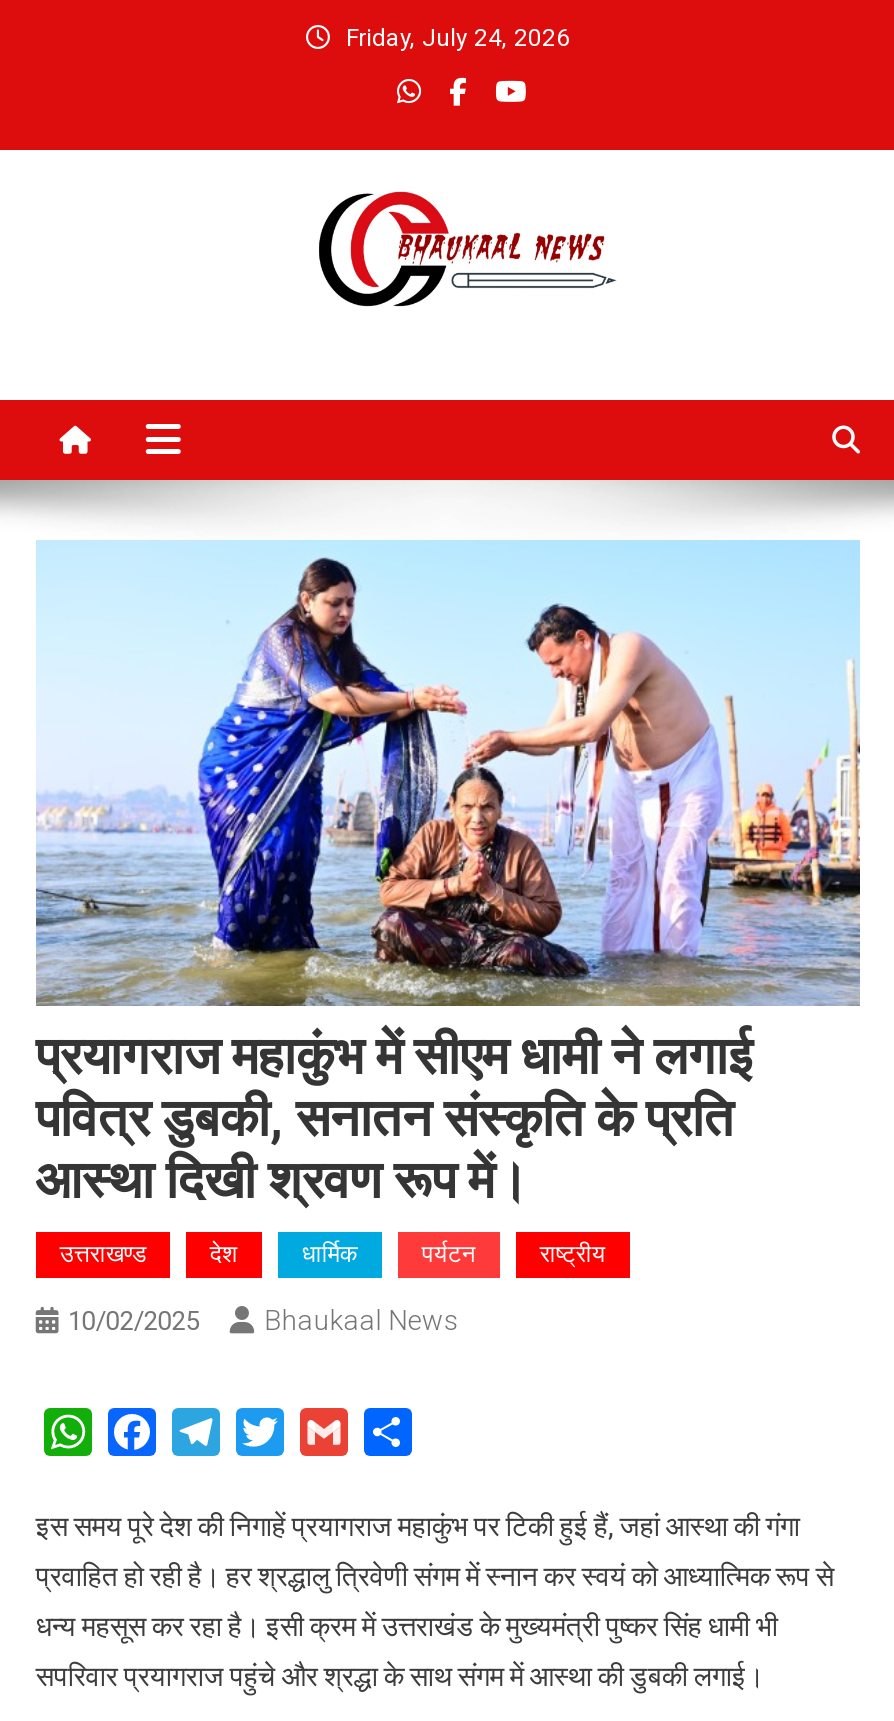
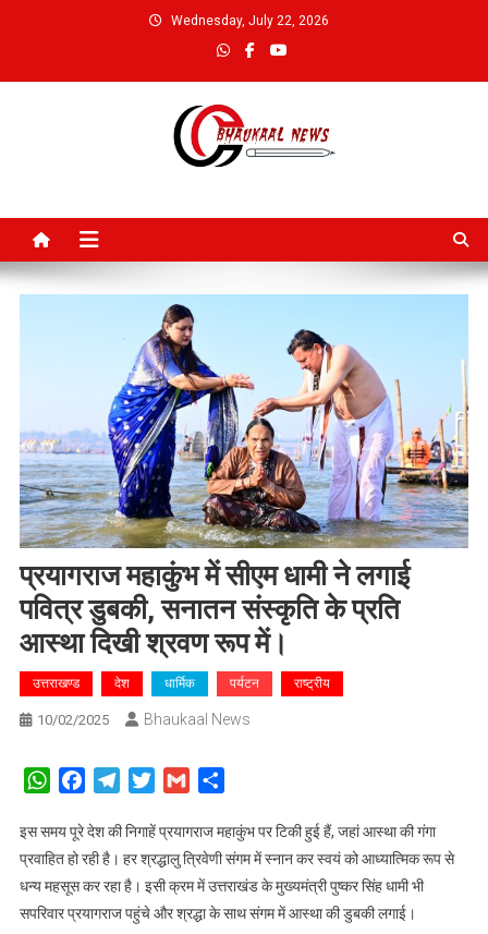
- Friday, July 24, 2026
+ Wednesday, July 22, 2026
